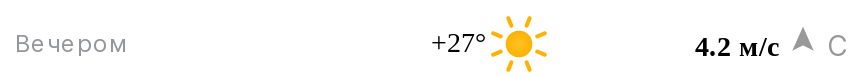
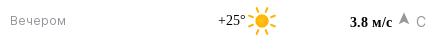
- +27°
+ +25°

- 4.2 м/с С
+ 3.8 м/с С
